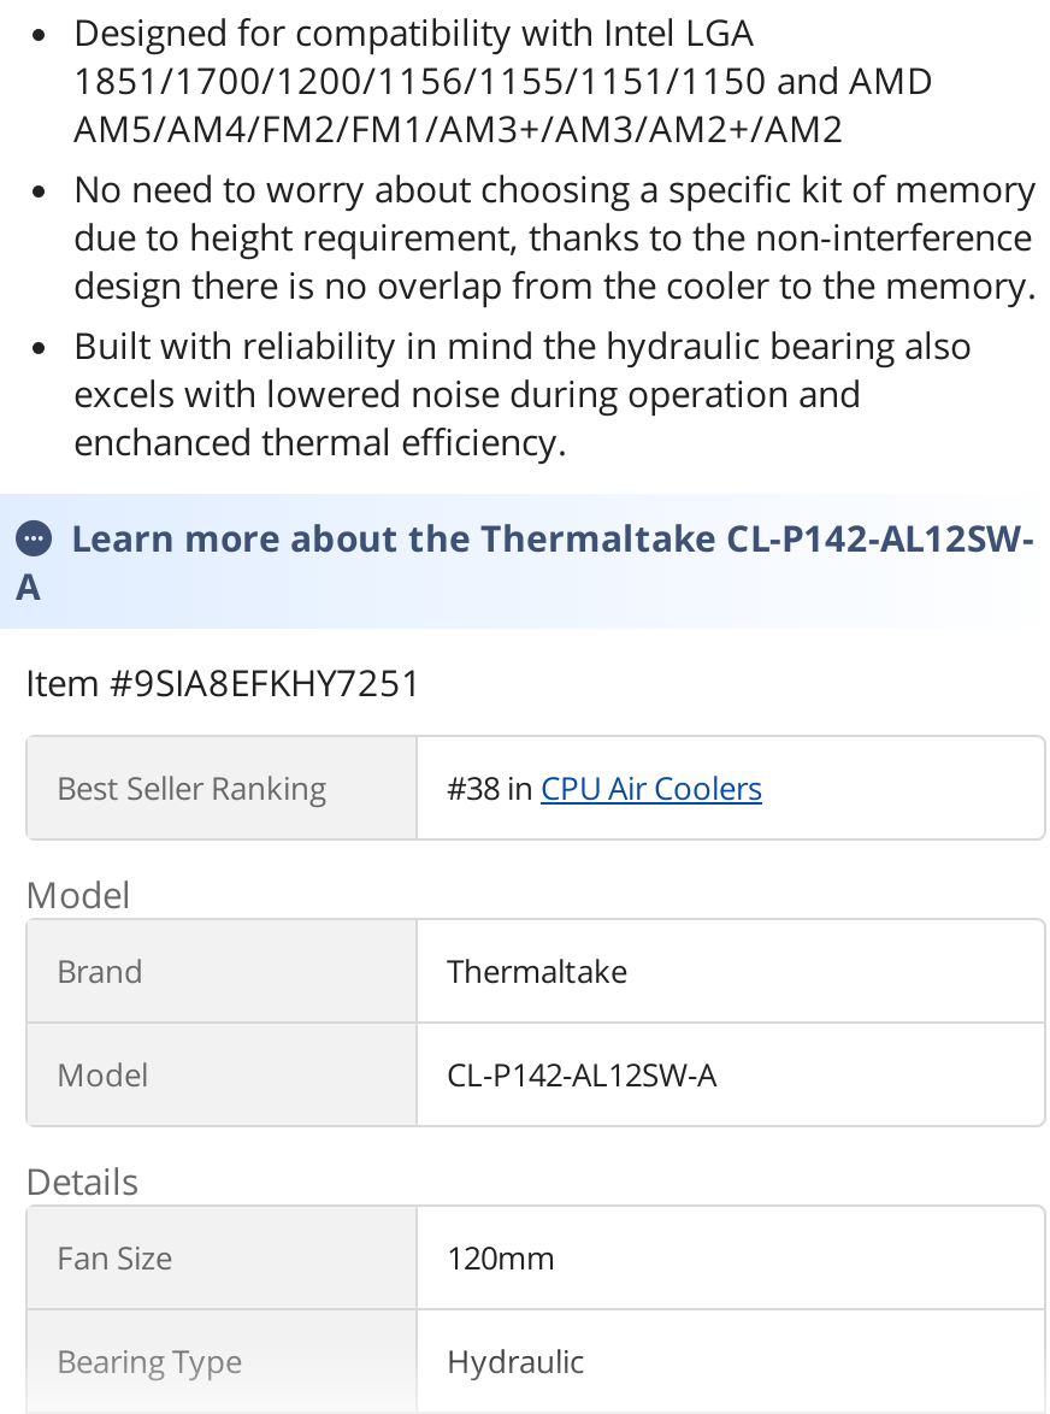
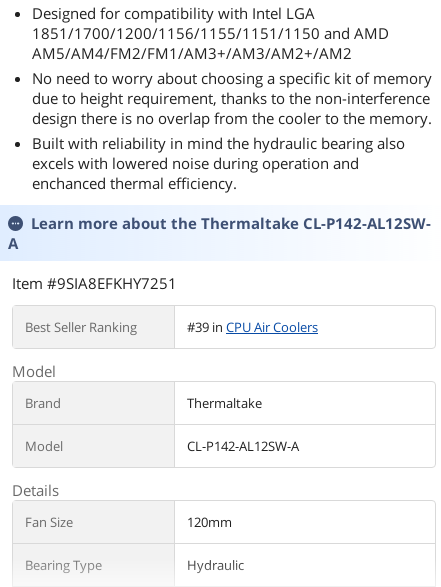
- #38 in CPU Air Coolers
+ #39 in CPU Air Coolers
